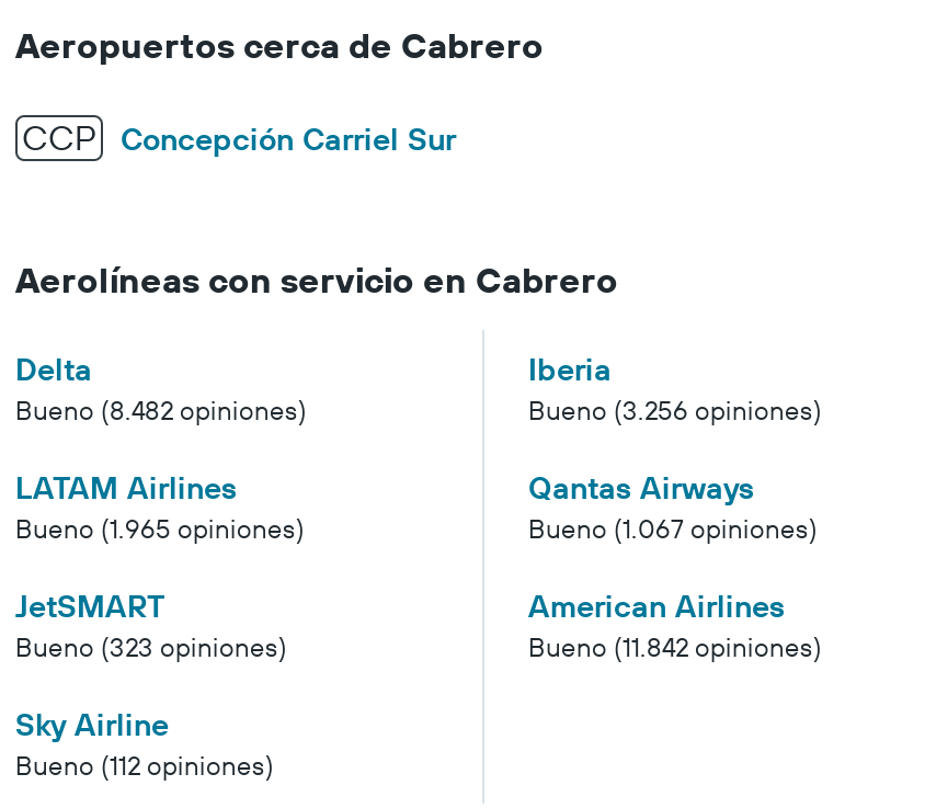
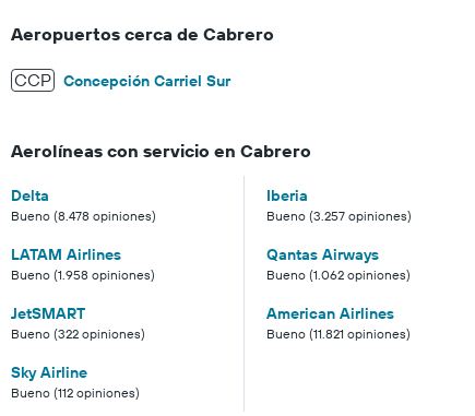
- Bueno (8.482 opiniones)
+ Bueno (8.478 opiniones)

- Bueno (3.256 opiniones)
+ Bueno (3.257 opiniones)

- Bueno (1.965 opiniones)
+ Bueno (1.958 opiniones)

- Bueno (1.067 opiniones)
+ Bueno (1.062 opiniones)

- Bueno (323 opiniones)
+ Bueno (322 opiniones)

- Bueno (11.842 opiniones)
+ Bueno (11.821 opiniones)
